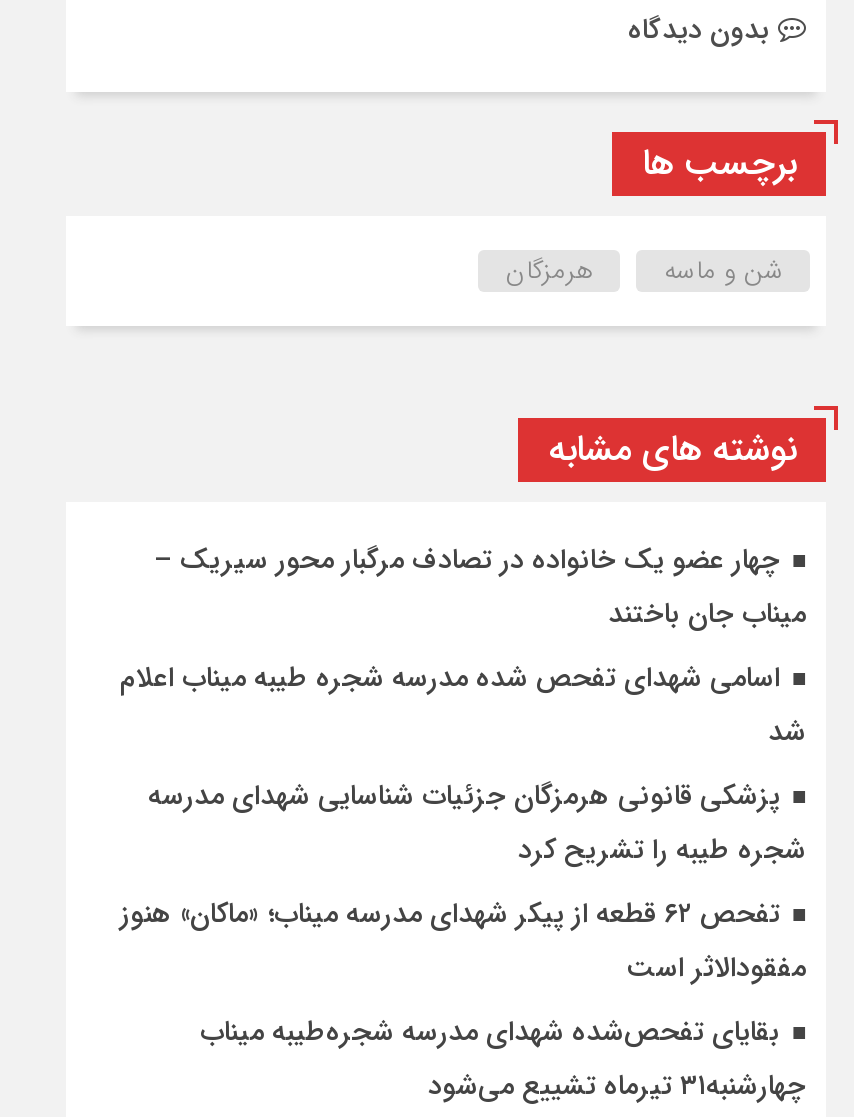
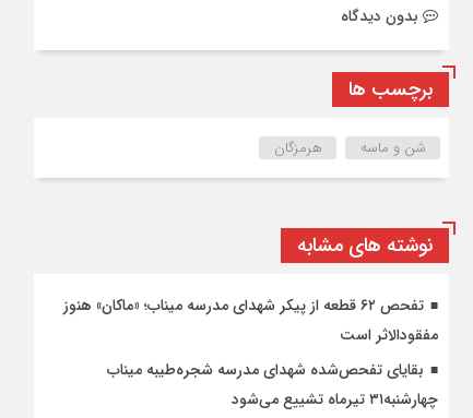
- چهار عضو یک خانواده در تصادف مرگبار محور سیریک –
- میناب جان باختند
- اسامی شهدای تفحص شده مدرسه شجره طیبه میناب اعلام
- شد
- پزشکی قانونی هرمزگان جزئیات شناسایی شهدای مدرسه
- شجره طیبه را تشریح کرد
